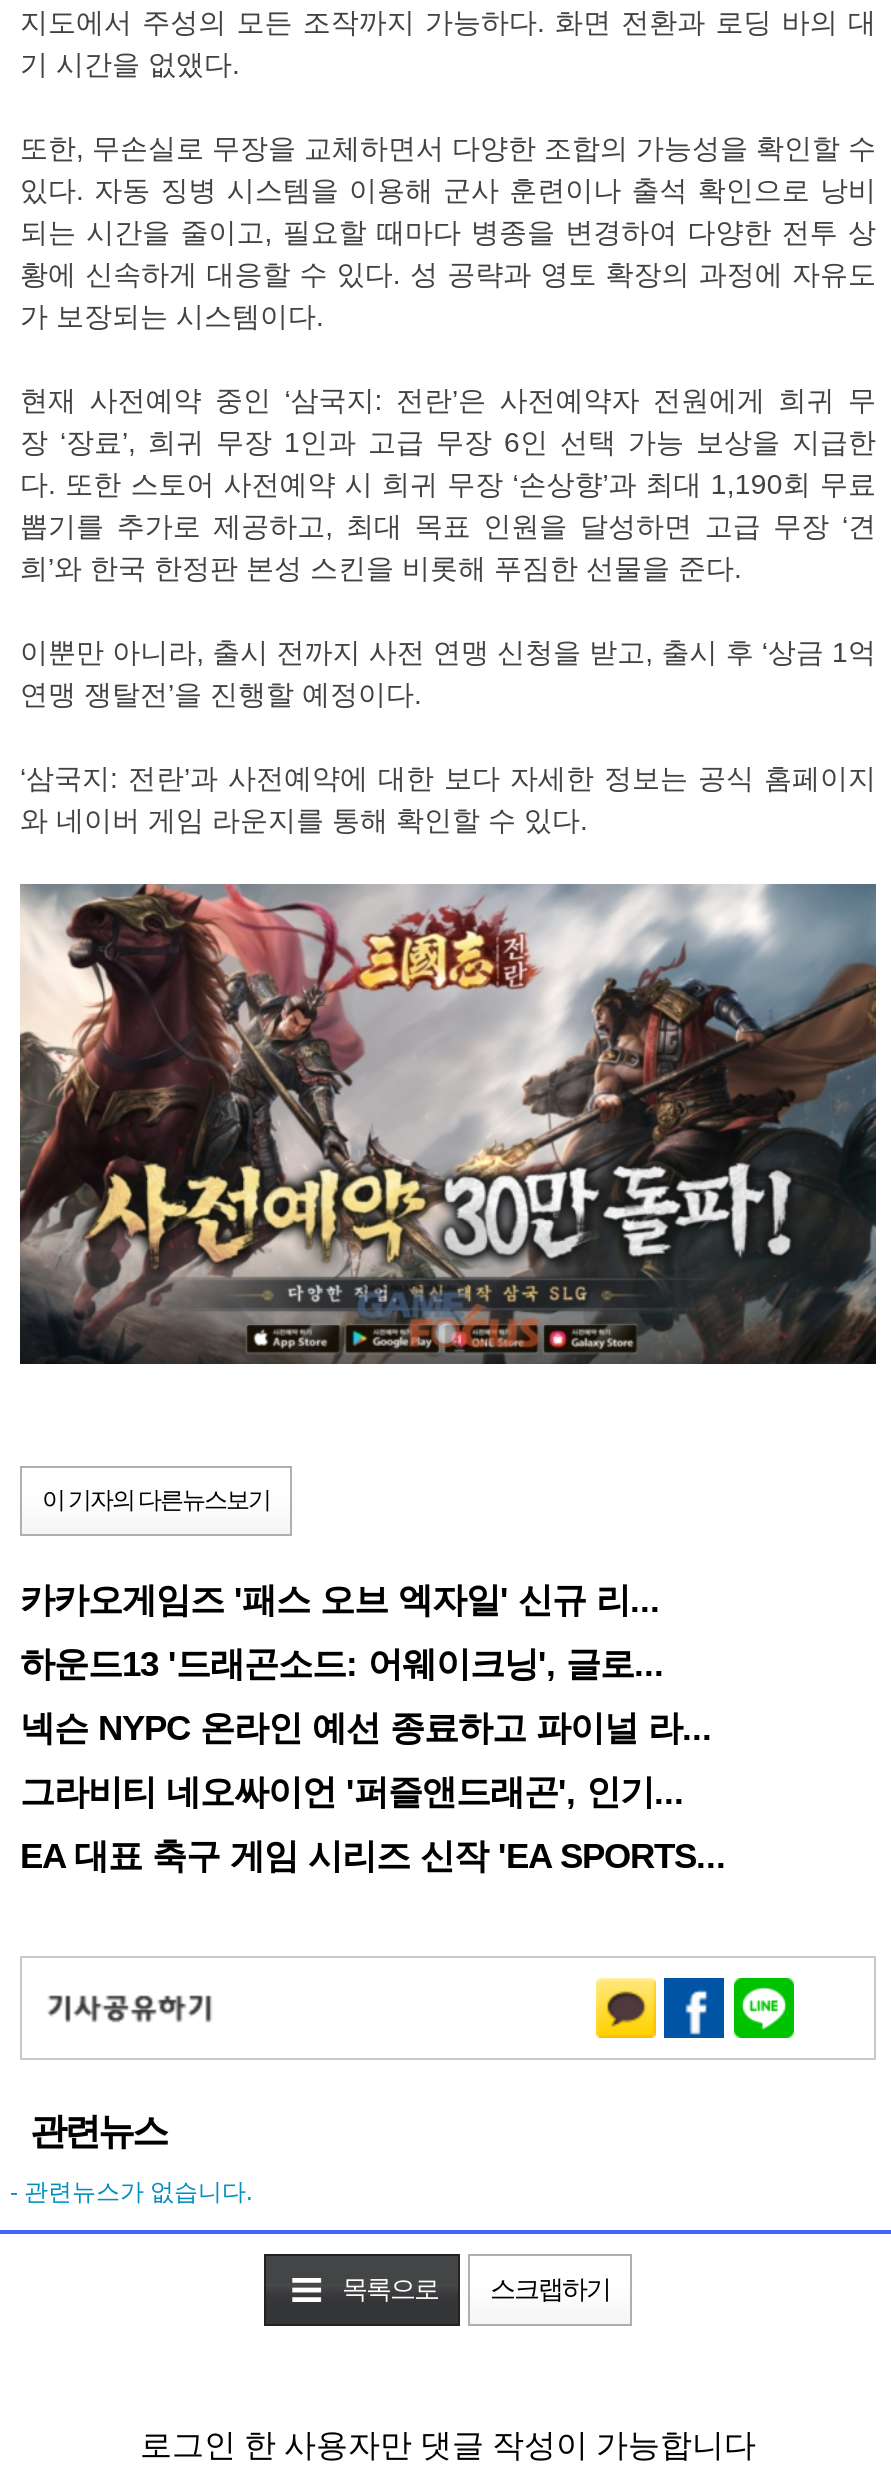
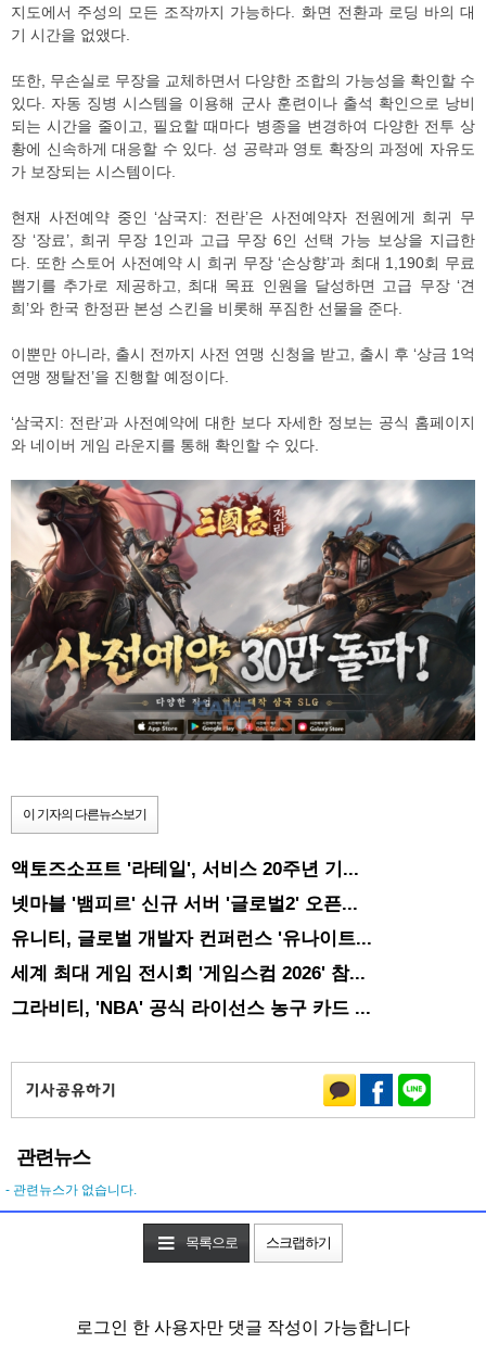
- 카카오게임즈 '패스 오브 엑자일' 신규 리...
+ 액토즈소프트 '라테일', 서비스 20주년 기...

- 하운드13 '드래곤소드: 어웨이크닝', 글로...
+ 넷마블 '뱀피르' 신규 서버 '글로벌2' 오픈...

- 넥슨 NYPC 온라인 예선 종료하고 파이널 라...
+ 유니티, 글로벌 개발자 컨퍼런스 '유나이트...

- 그라비티 네오싸이언 '퍼즐앤드래곤', 인기...
+ 세계 최대 게임 전시회 '게임스컴 2026' 참...

- EA 대표 축구 게임 시리즈 신작 'EA SPORTS...
+ 그라비티, 'NBA' 공식 라이선스 농구 카드 ...
